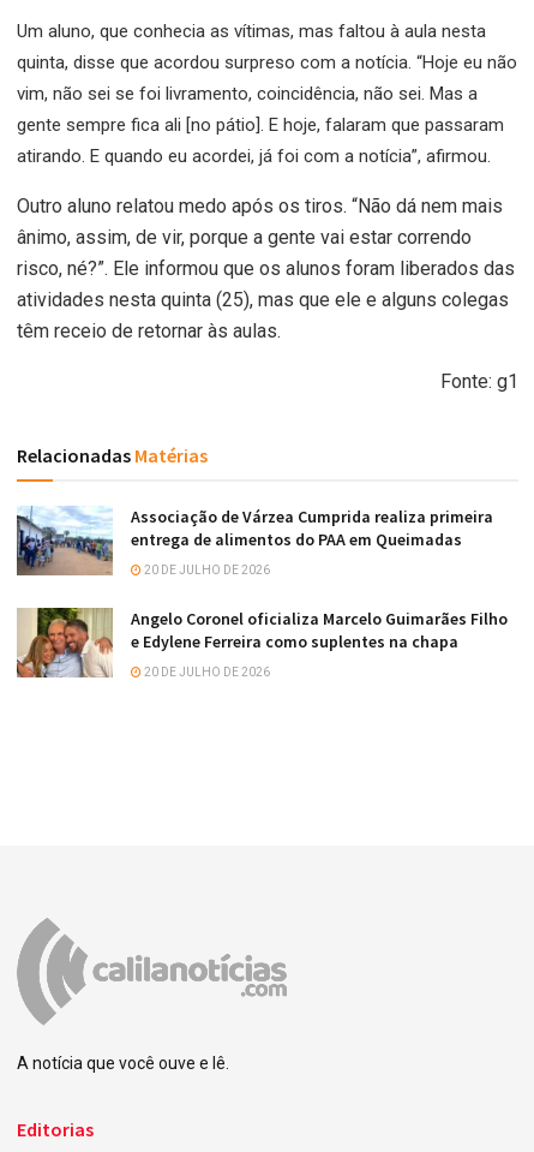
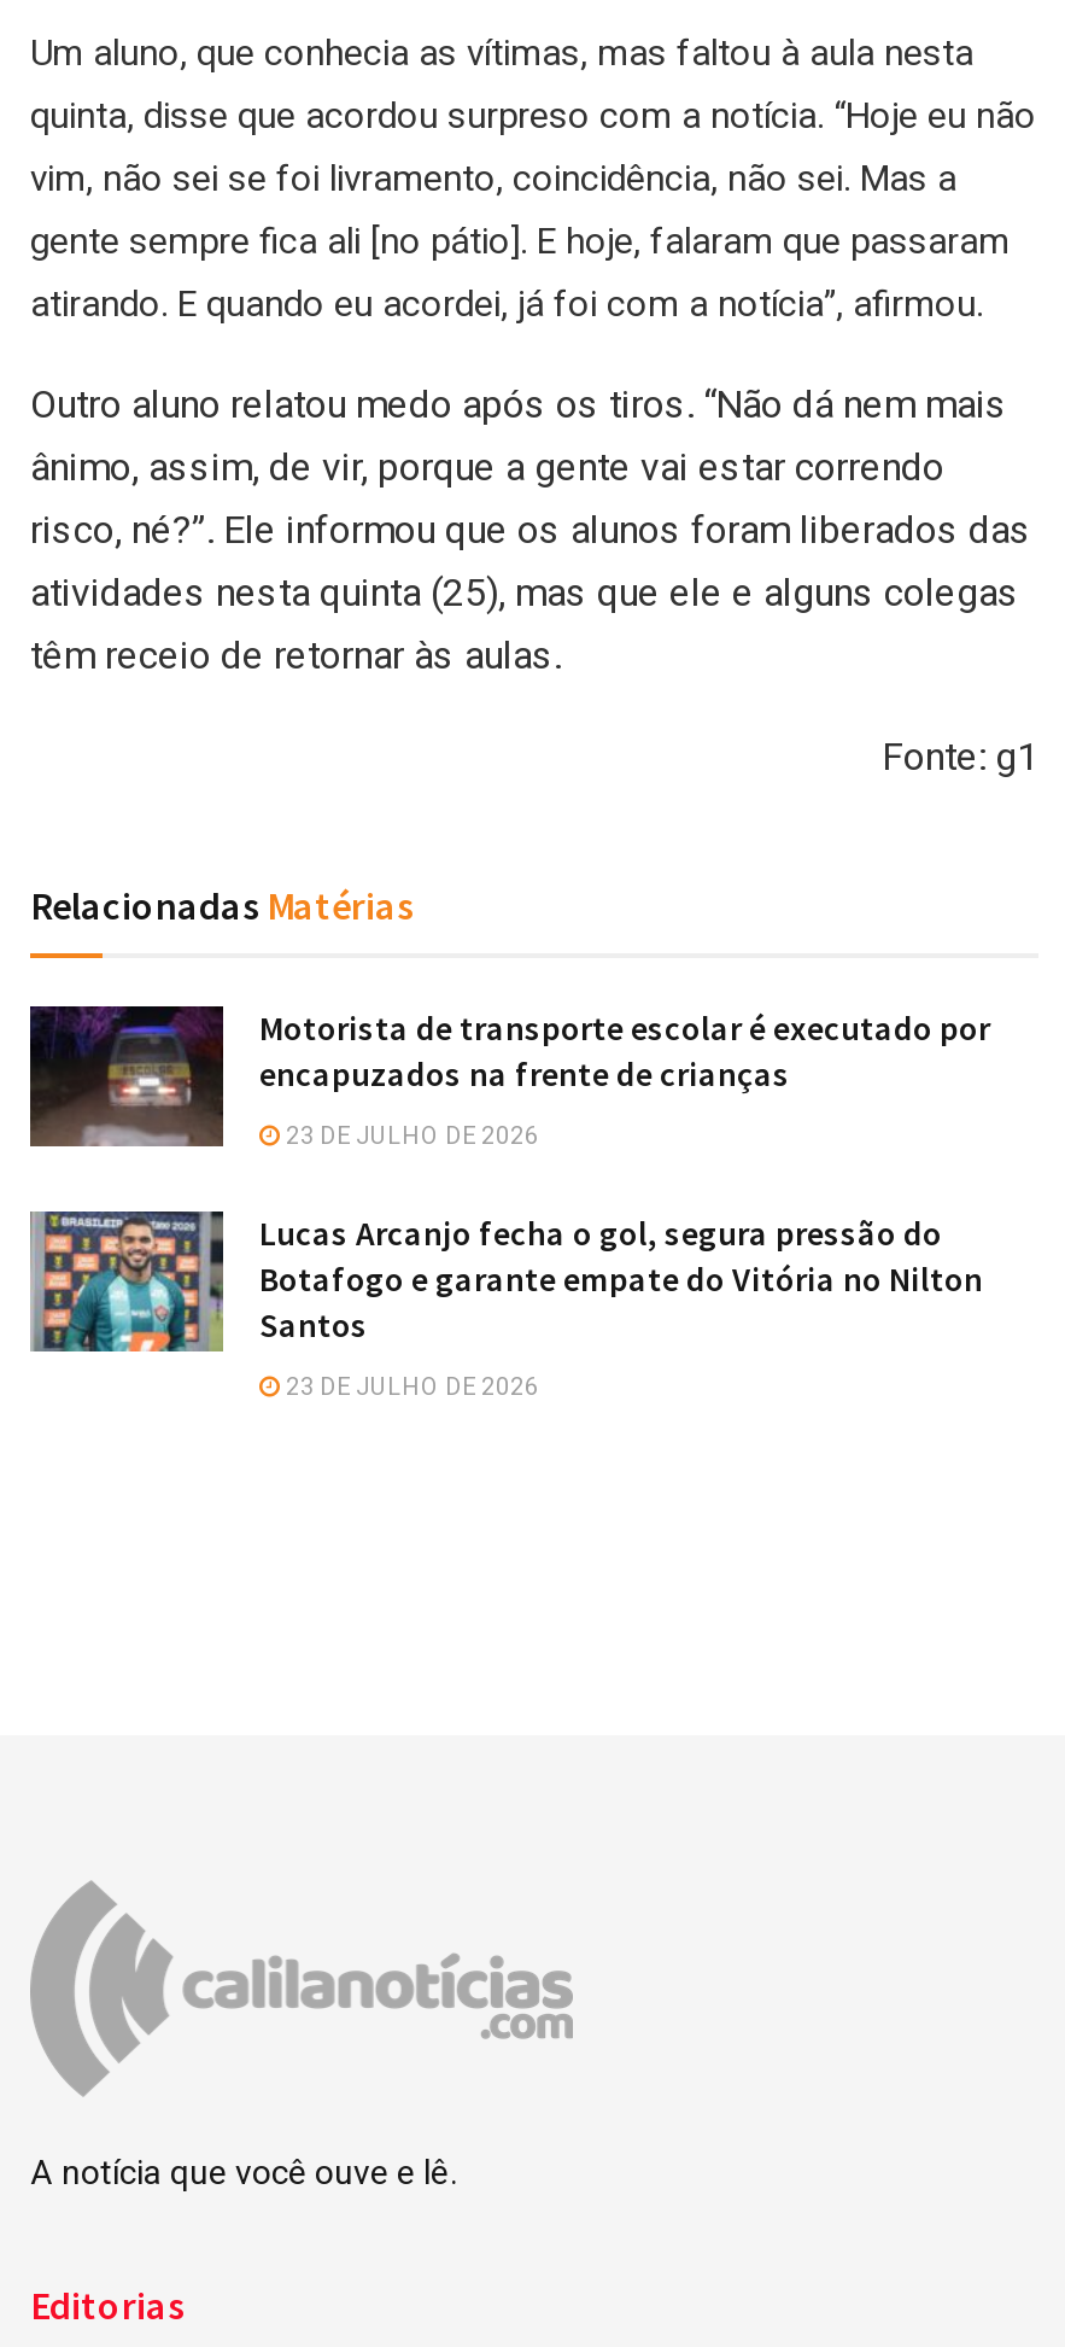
- [image]
- Associação de Várzea Cumprida realiza primeira
- entrega de alimentos do PAA em Queimadas
+ [image]
+ Motorista de transporte escolar é executado por
+ encapuzados na frente de crianças

- 20 DE JULHO DE 2026
+ 23 DE JULHO DE 2026

- [image]
- Angelo Coronel oficializa Marcelo Guimarães Filho
- e Edylene Ferreira como suplentes na chapa
+ [image]
+ Lucas Arcanjo fecha o gol, segura pressão do
+ Botafogo e garante empate do Vitória no Nilton
+ Santos

- 20 DE JULHO DE 2026
+ 23 DE JULHO DE 2026
